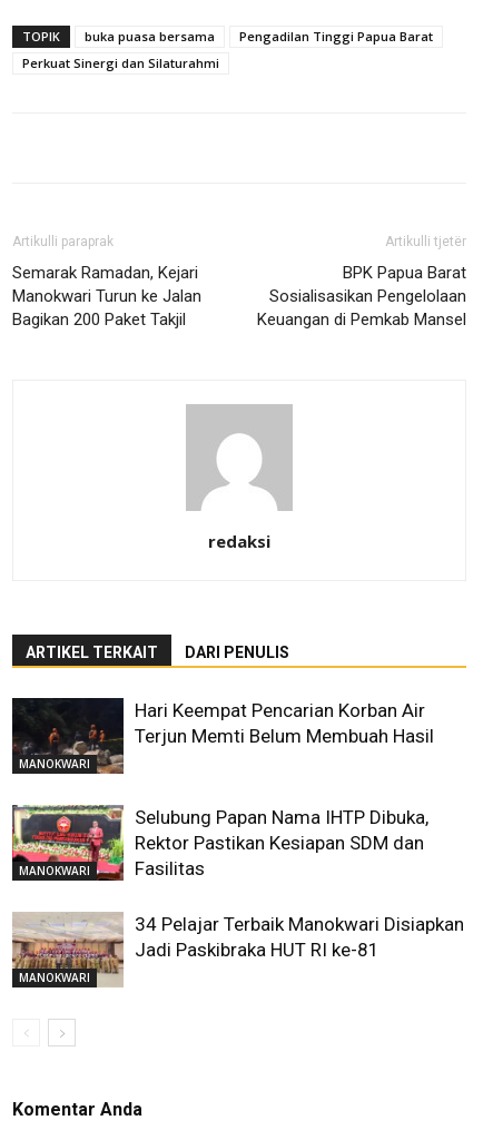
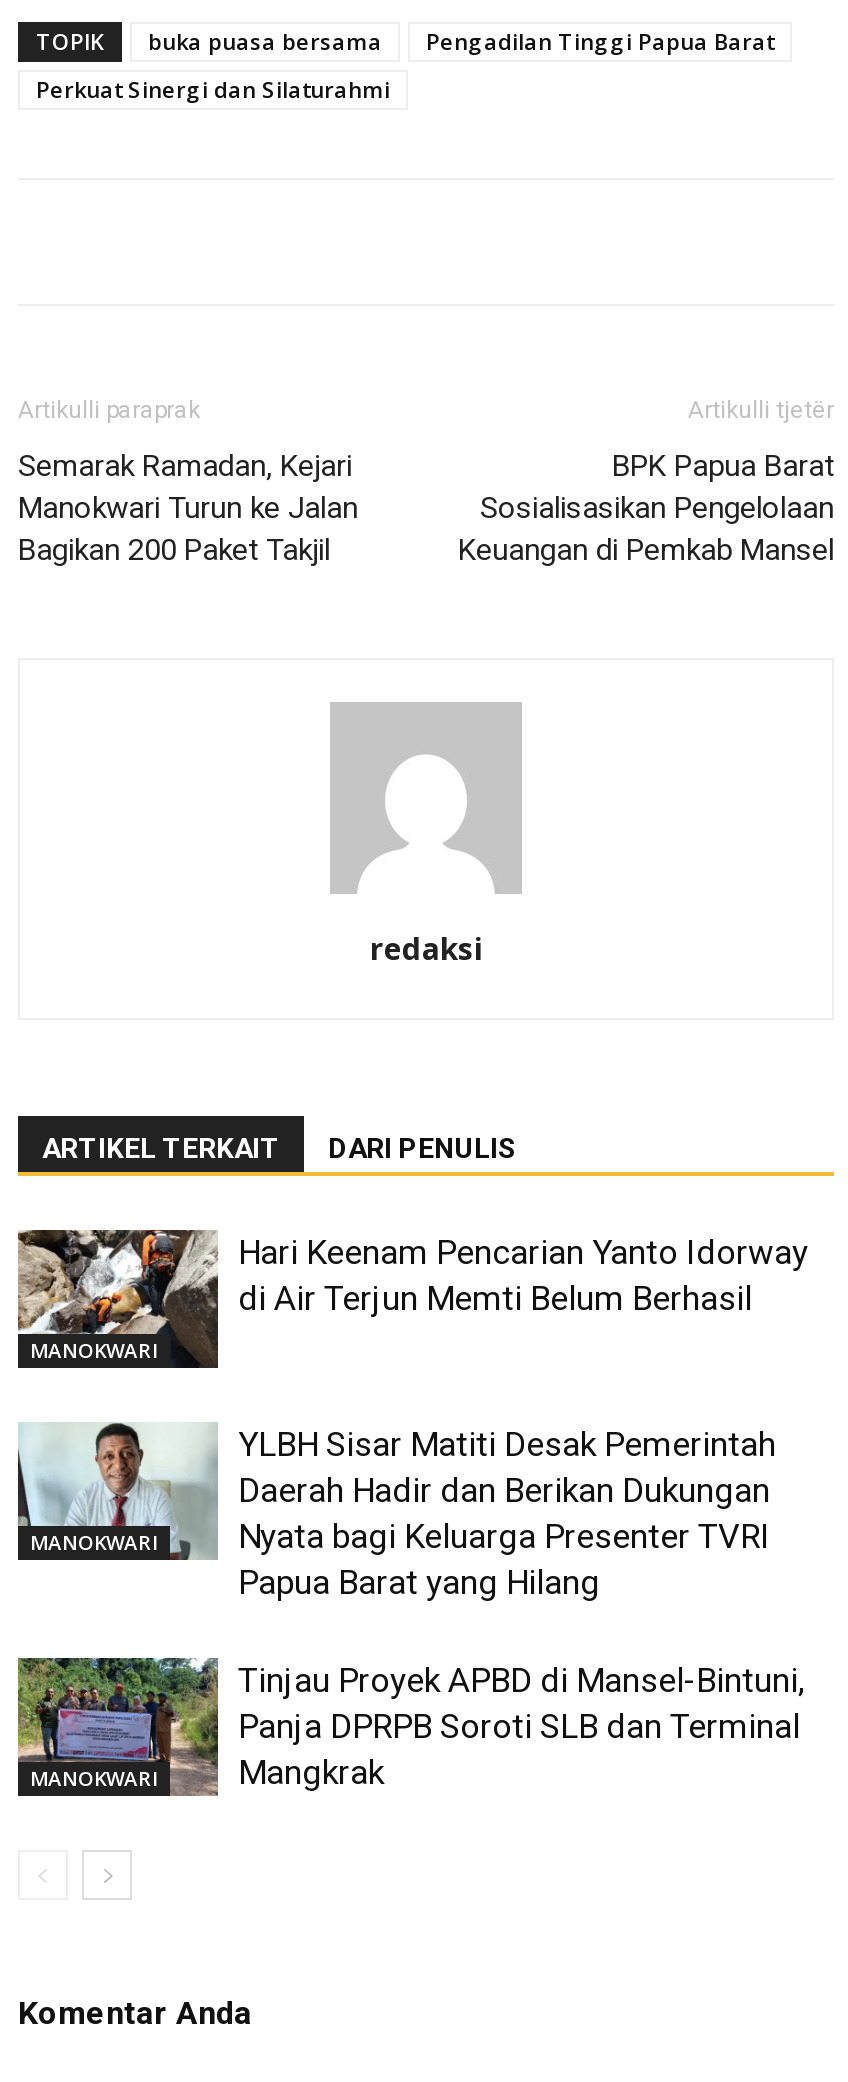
- [image]
- Hari Keempat Pencarian Korban Air
- Terjun Memti Belum Membuah Hasil
+ [image]
+ Hari Keenam Pencarian Yanto Idorway
+ di Air Terjun Memti Belum Berhasil

- [image]
- Selubung Papan Nama IHTP Dibuka,
- Rektor Pastikan Kesiapan SDM dan
- Fasilitas
+ [image]
+ YLBH Sisar Matiti Desak Pemerintah
+ Daerah Hadir dan Berikan Dukungan
+ Nyata bagi Keluarga Presenter TVRI
+ Papua Barat yang Hilang

- [image]
- 34 Pelajar Terbaik Manokwari Disiapkan
- Jadi Paskibraka HUT RI ke-81
+ [image]
+ Tinjau Proyek APBD di Mansel-Bintuni,
+ Panja DPRPB Soroti SLB dan Terminal
+ Mangkrak
